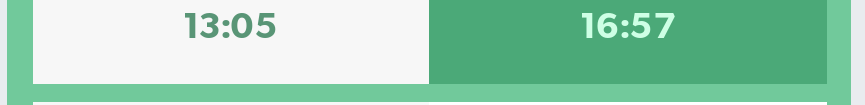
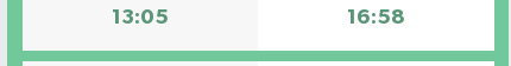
- 16:57
+ 16:58
